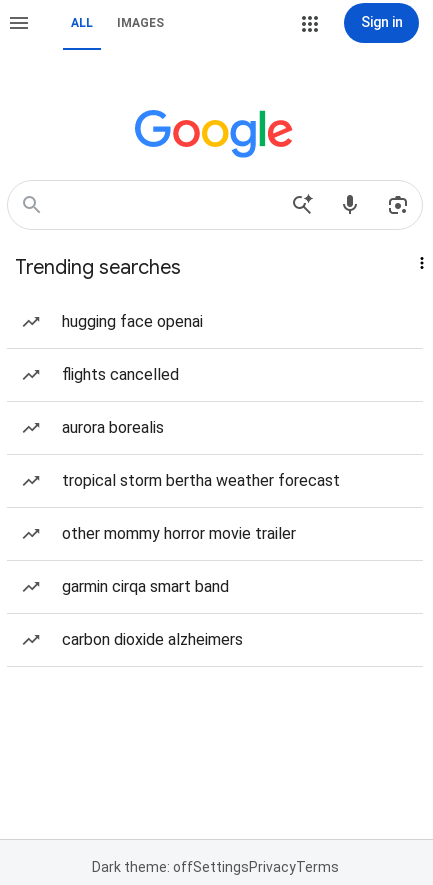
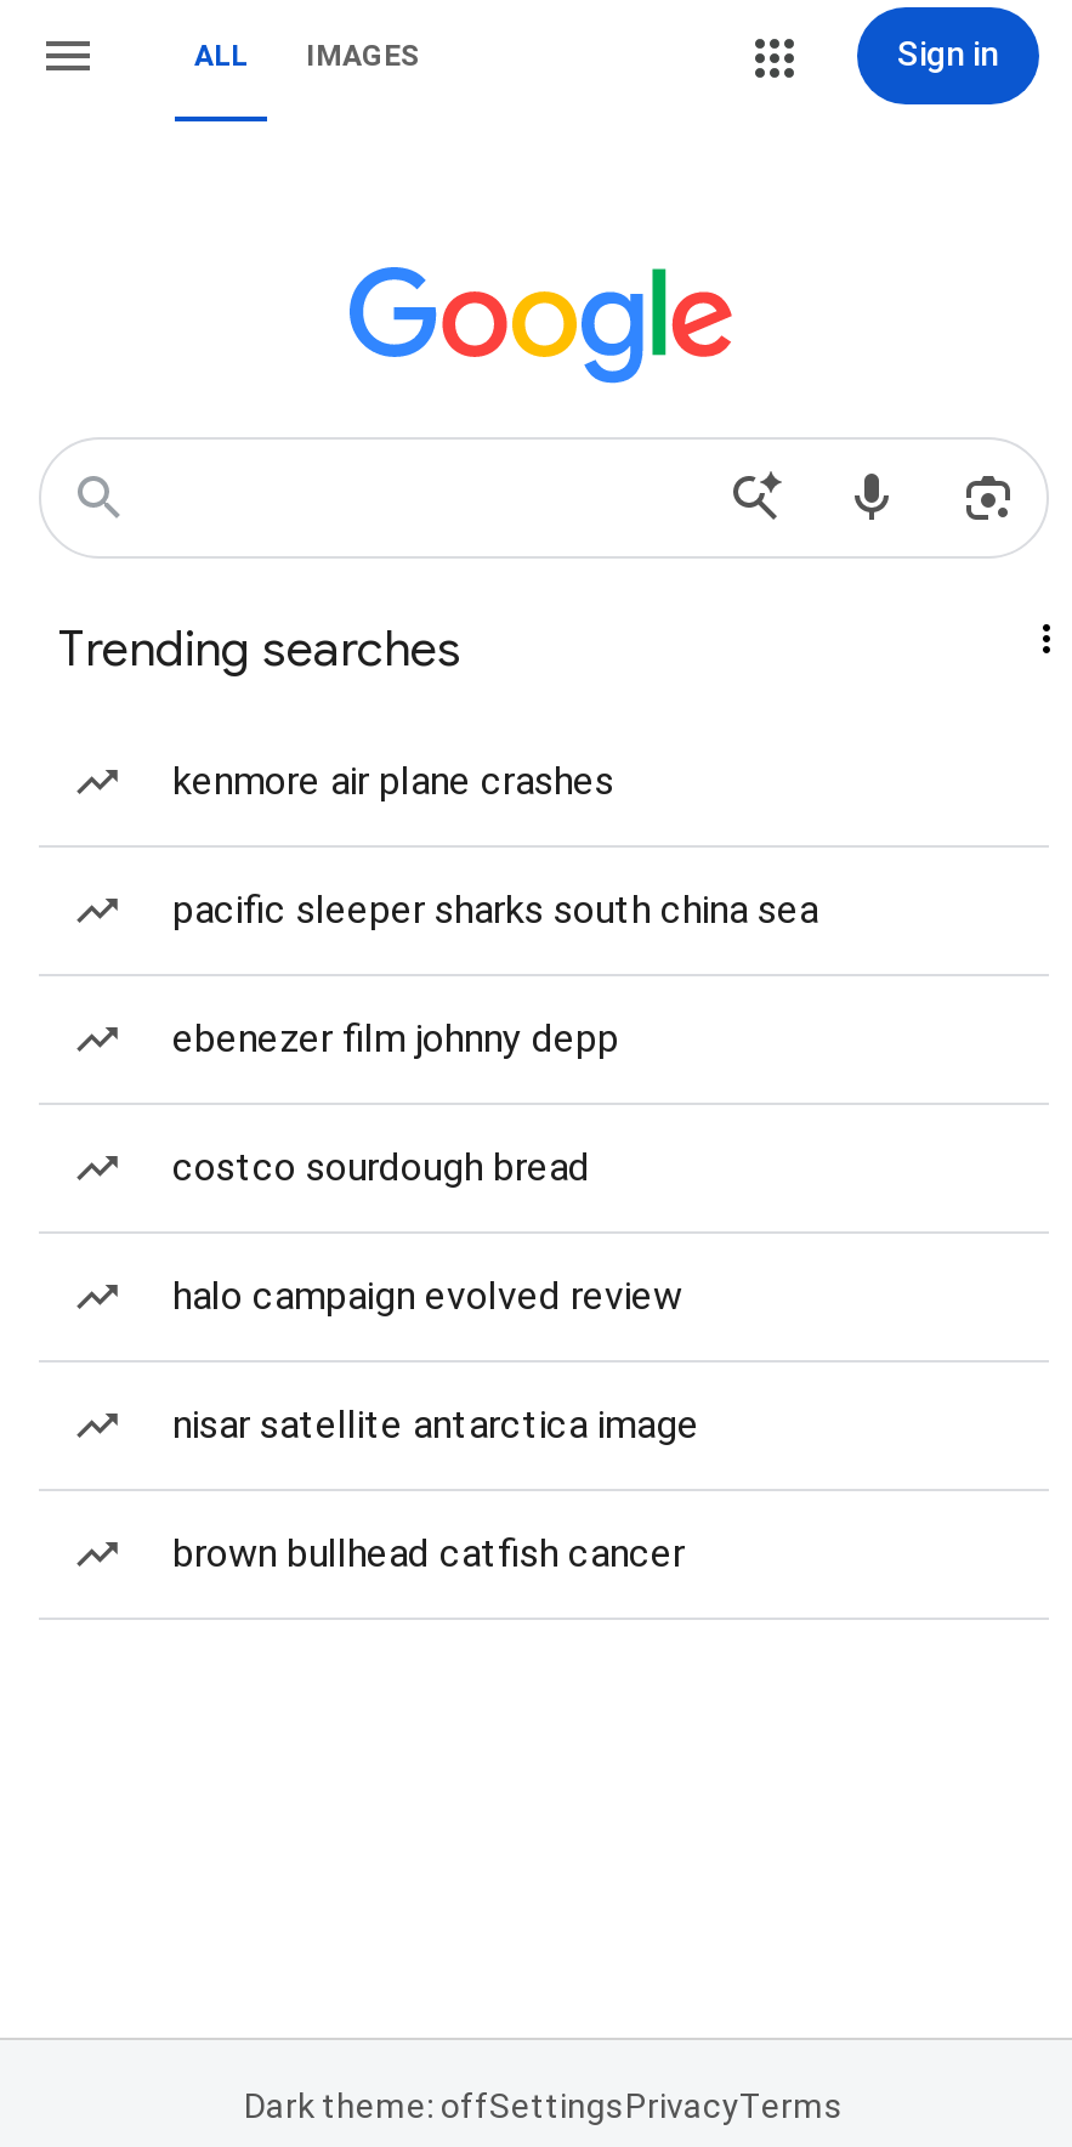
- hugging face openai
+ kenmore air plane crashes

- flights cancelled
+ pacific sleeper sharks south china sea

- aurora borealis
+ ebenezer film johnny depp

- tropical storm bertha weather forecast
+ costco sourdough bread

- other mommy horror movie trailer
+ halo campaign evolved review

- garmin cirqa smart band
+ nisar satellite antarctica image

- carbon dioxide alzheimers
+ brown bullhead catfish cancer
